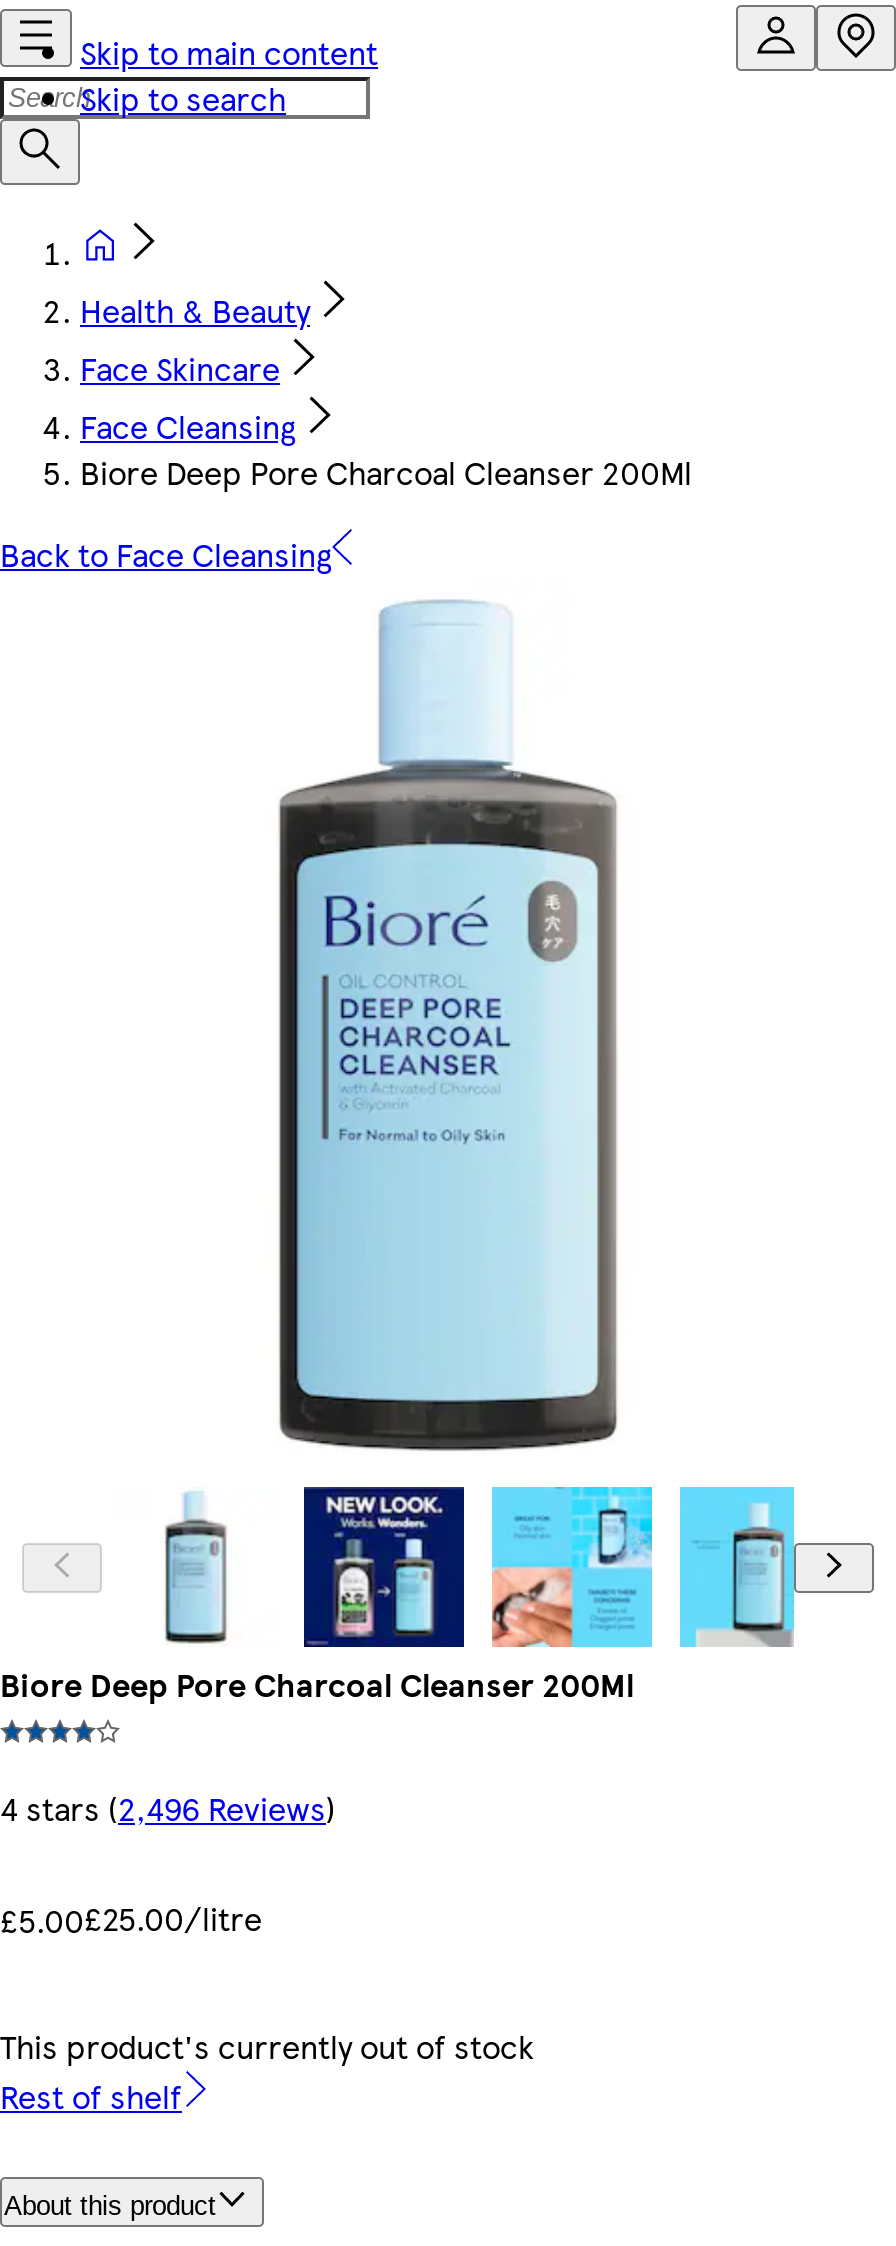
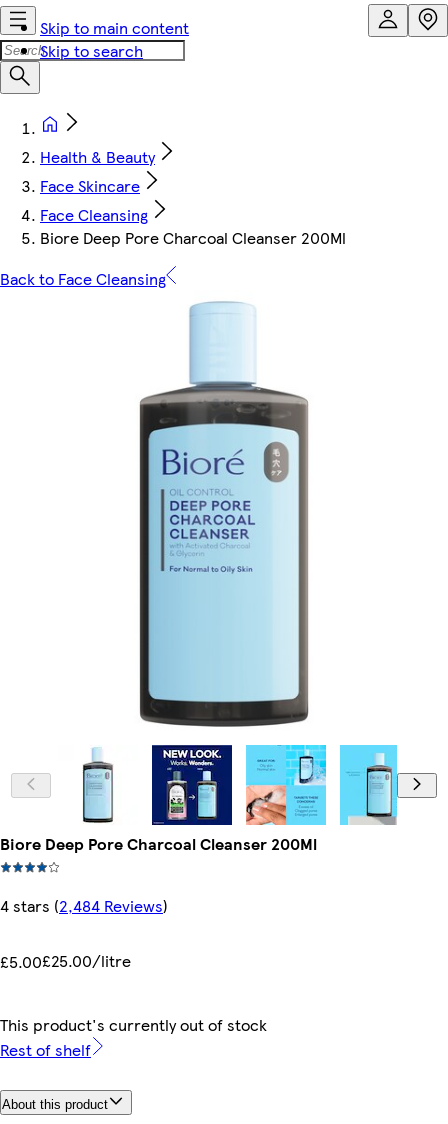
- 4 stars (2,496 Reviews)
+ 4 stars (2,484 Reviews)
